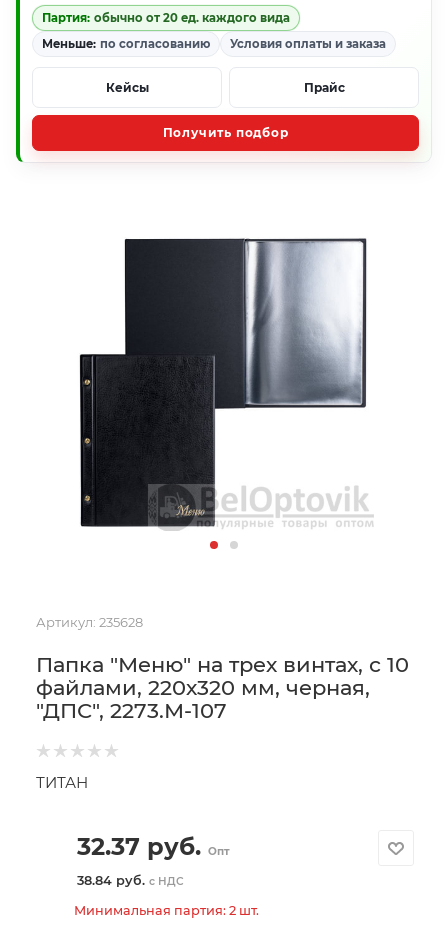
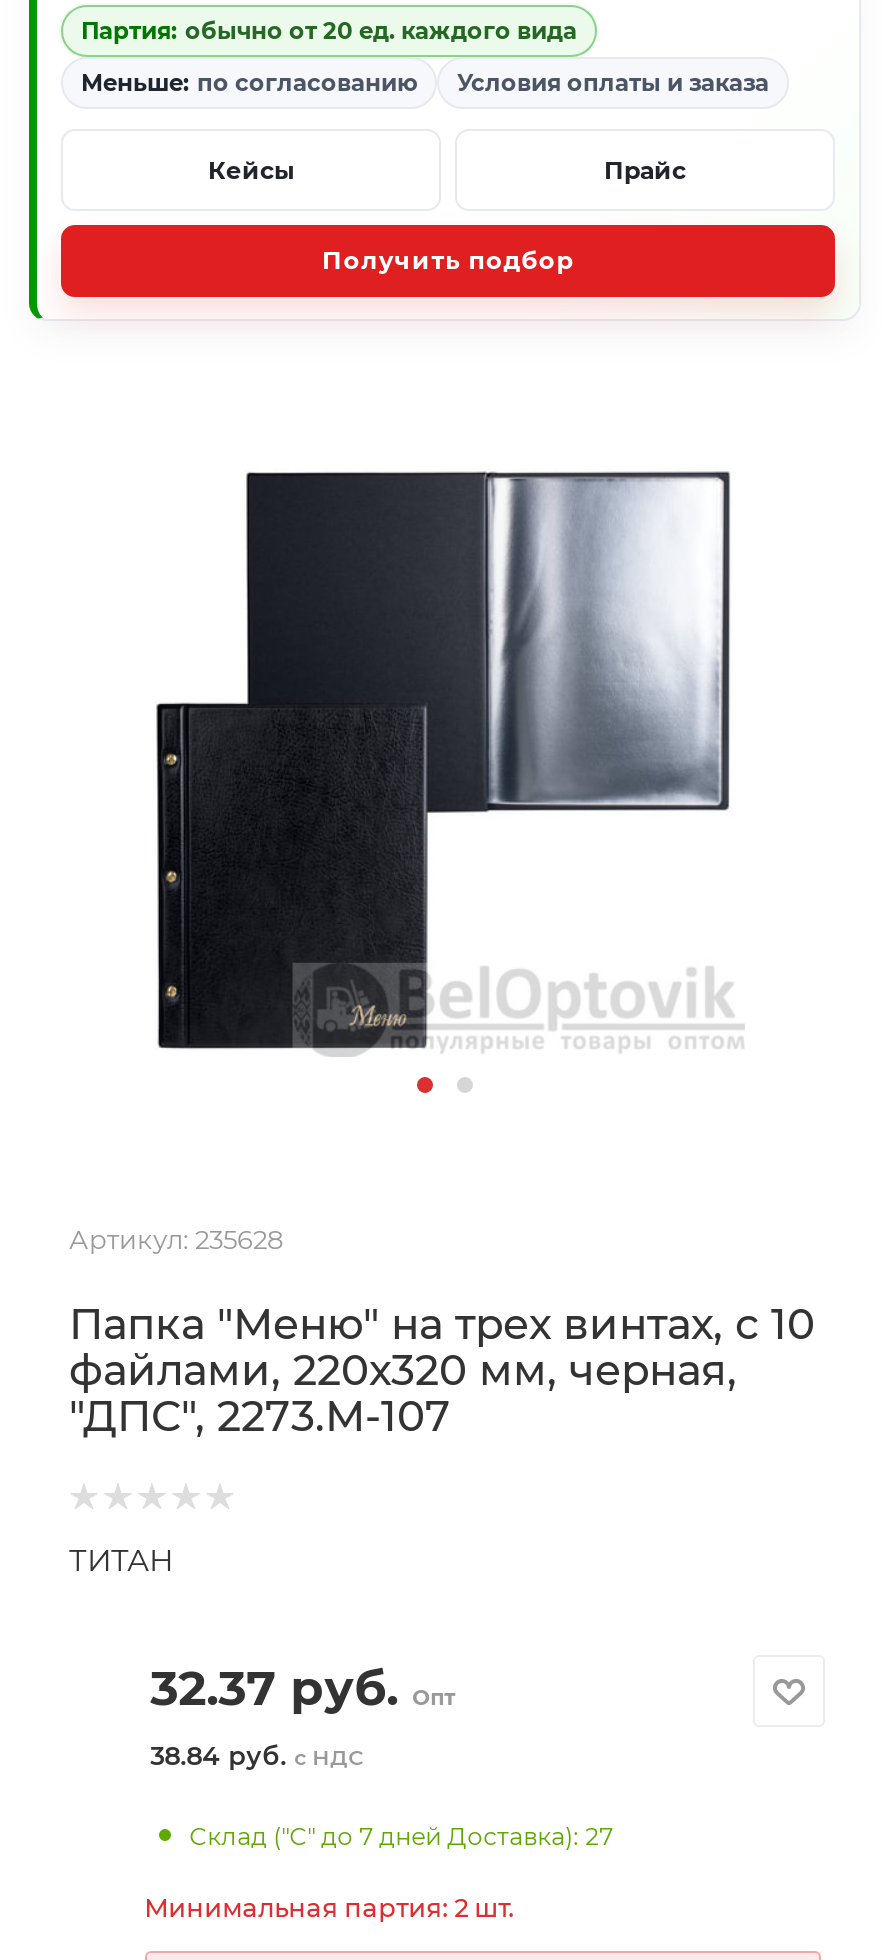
+ Склад ("С" до 7 дней Доставка): 27
